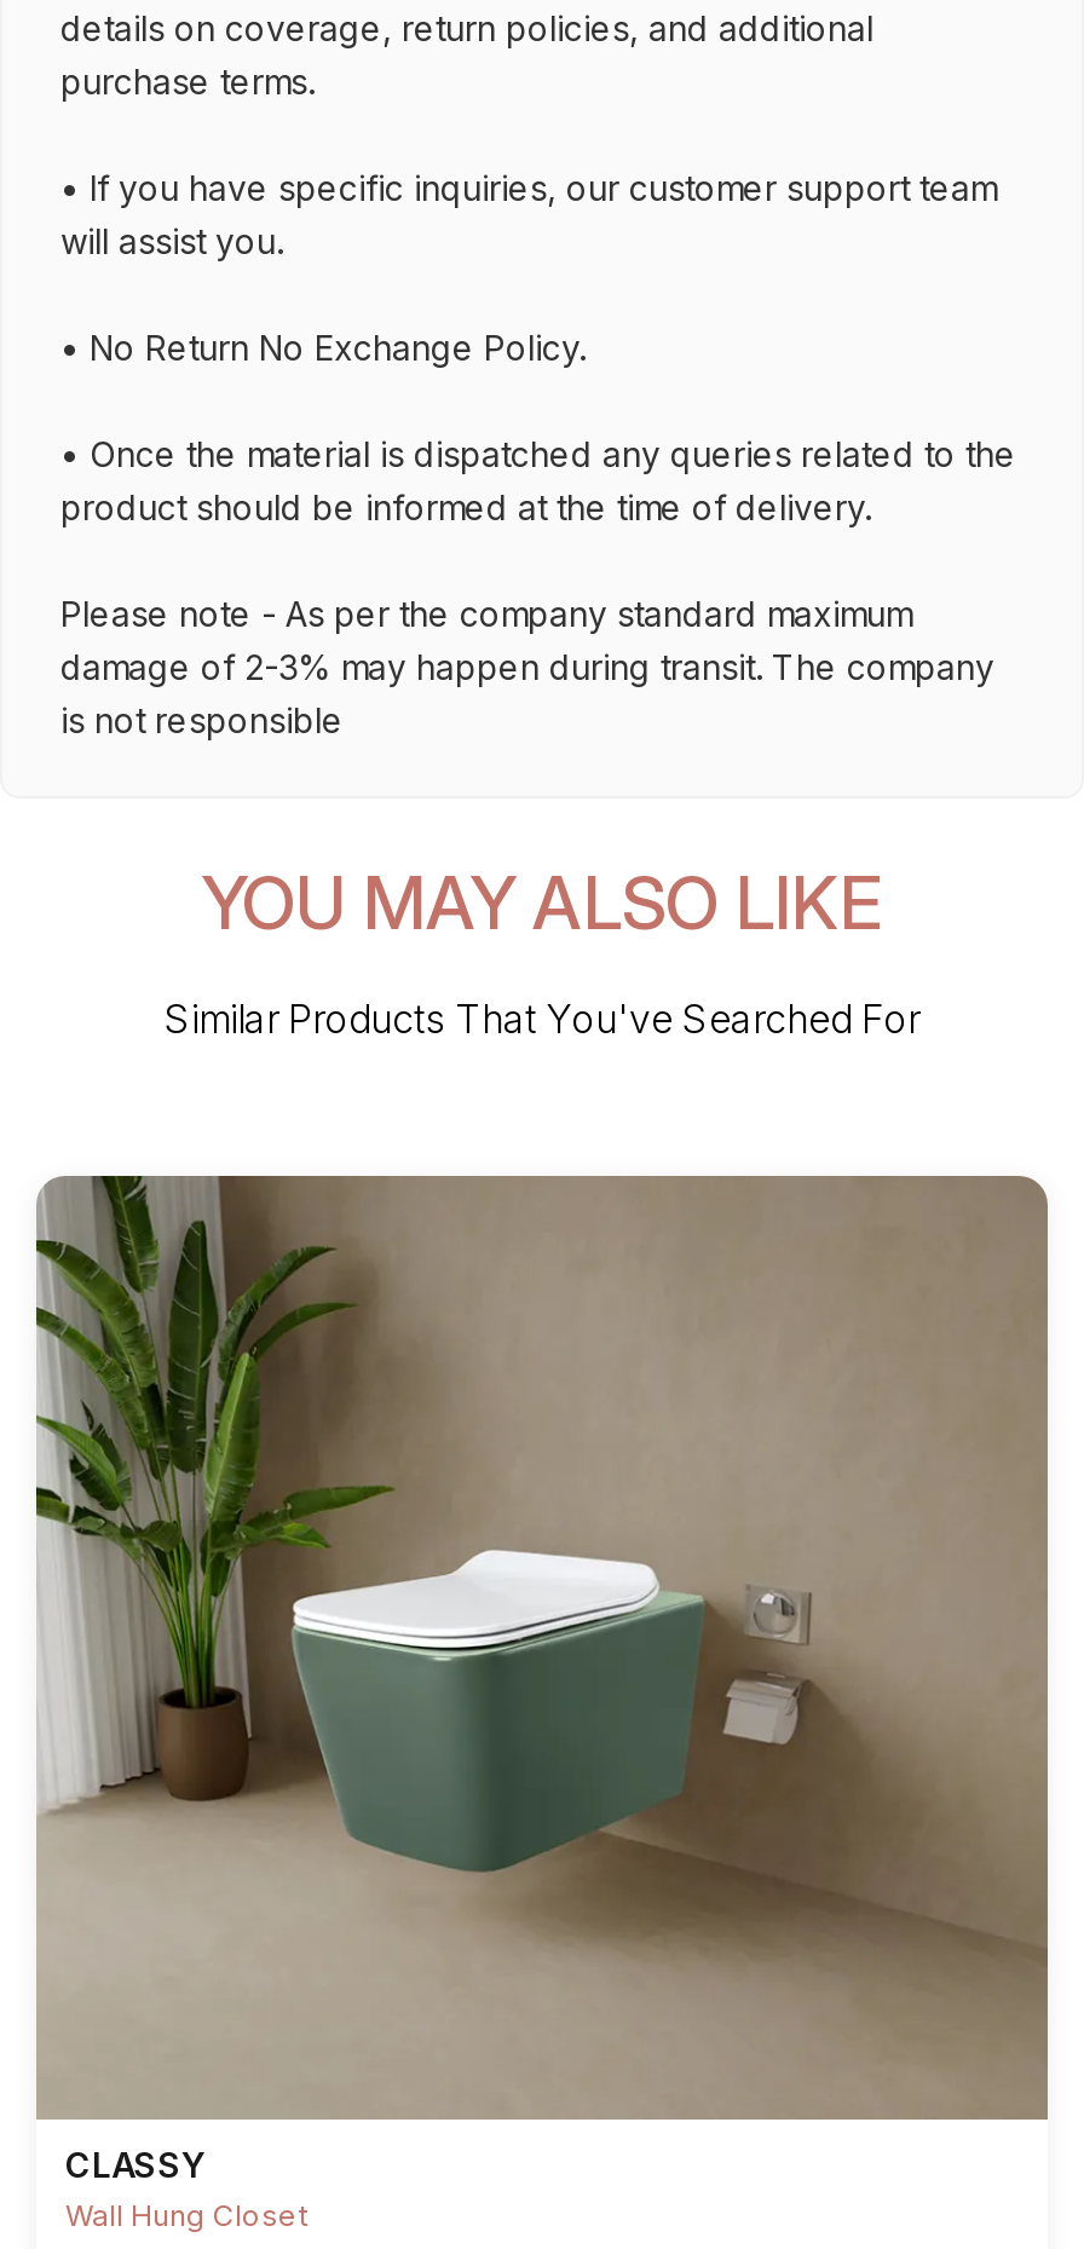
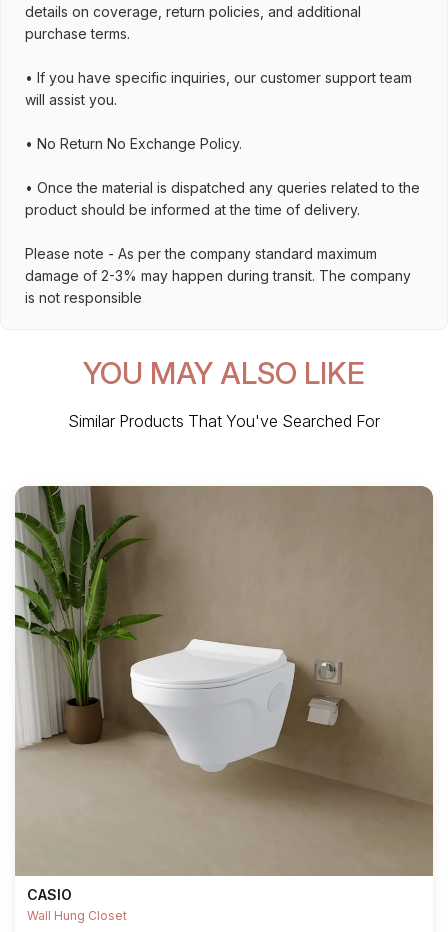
- [image]
+ [image]

- CLASSY
+ CASIO
